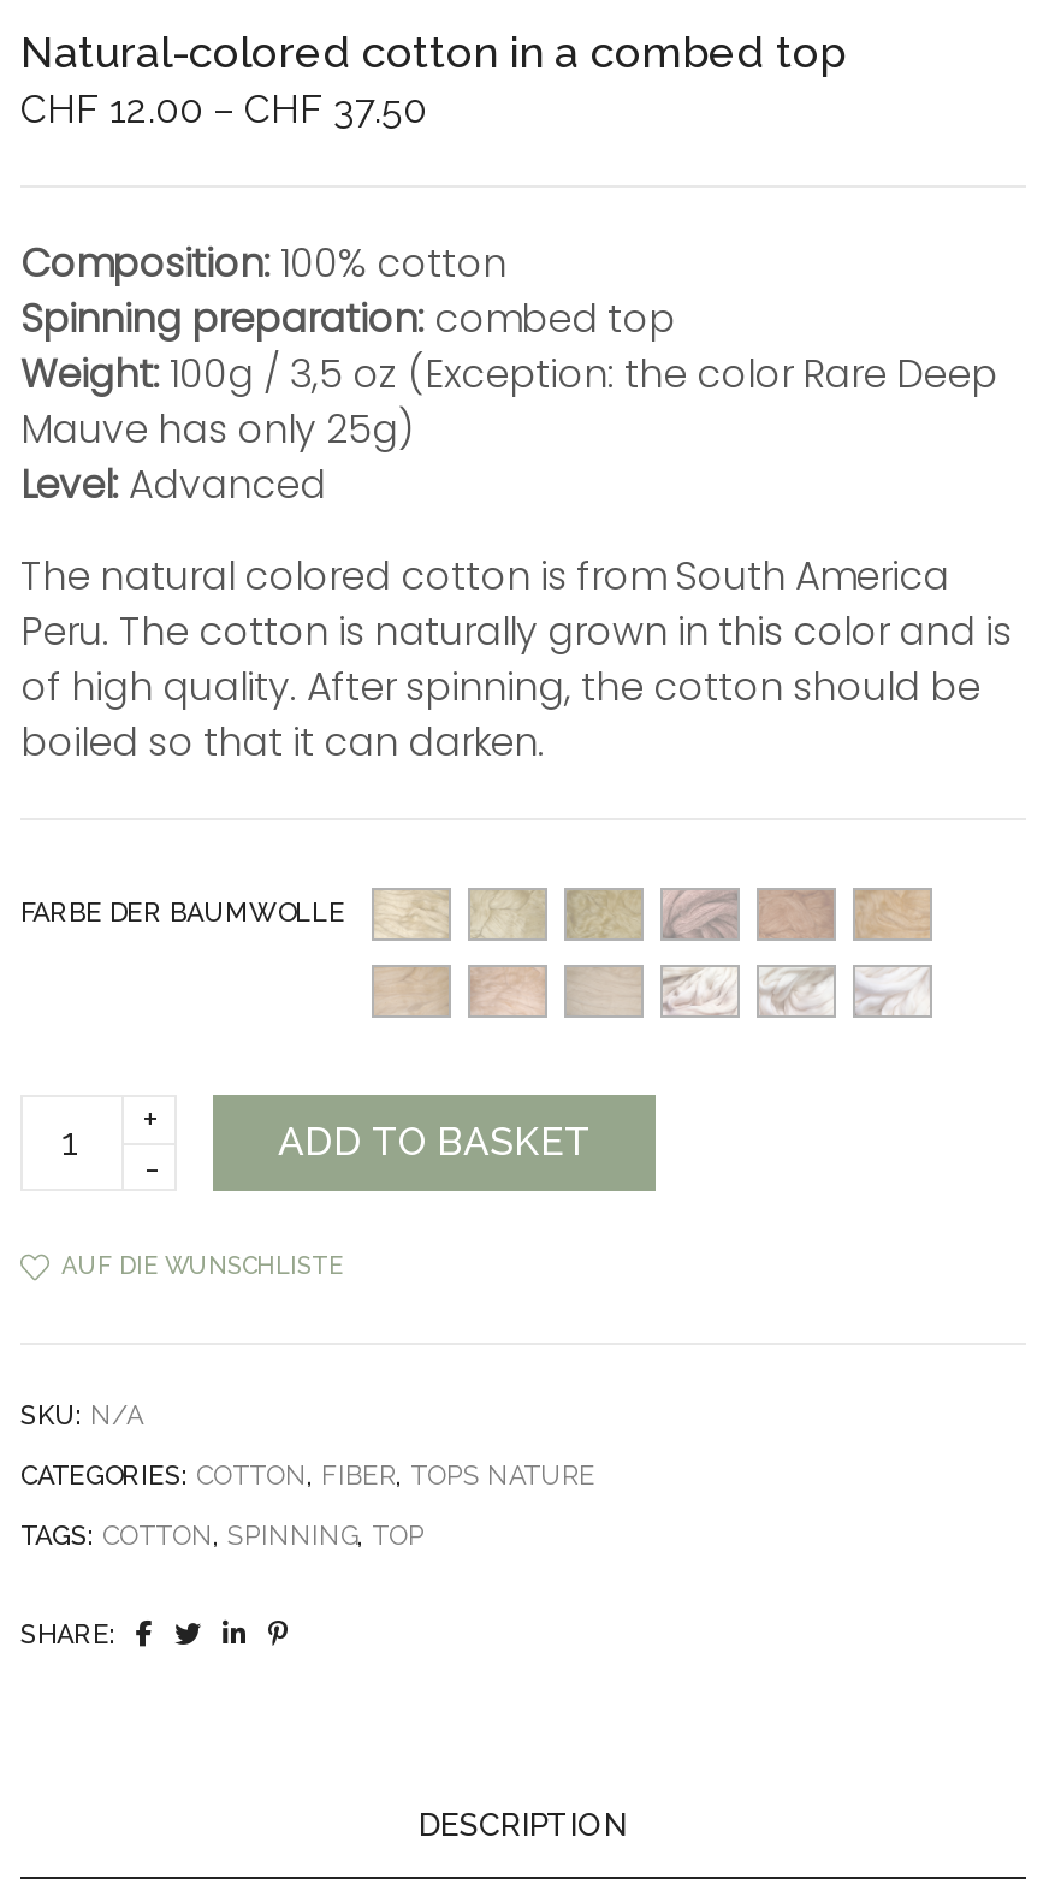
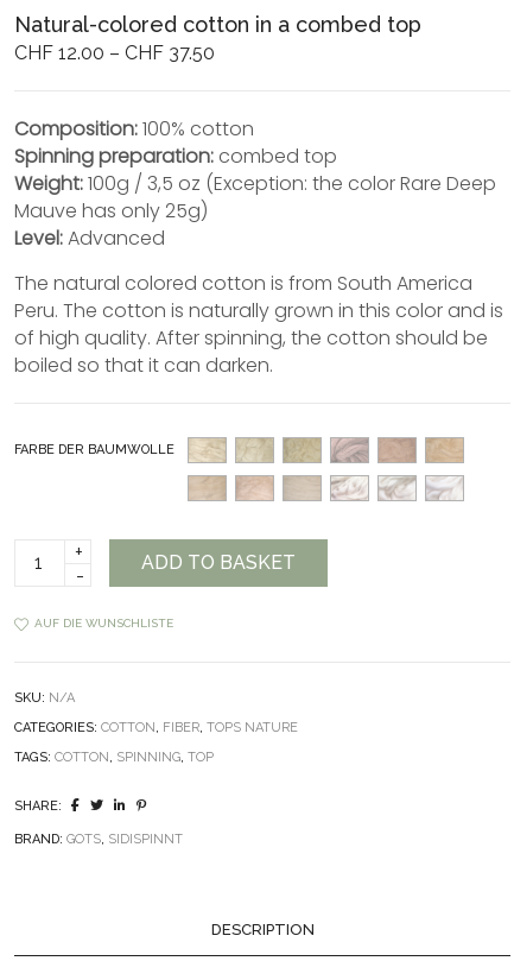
+ BRAND: GOTS, SIDISPINNT
